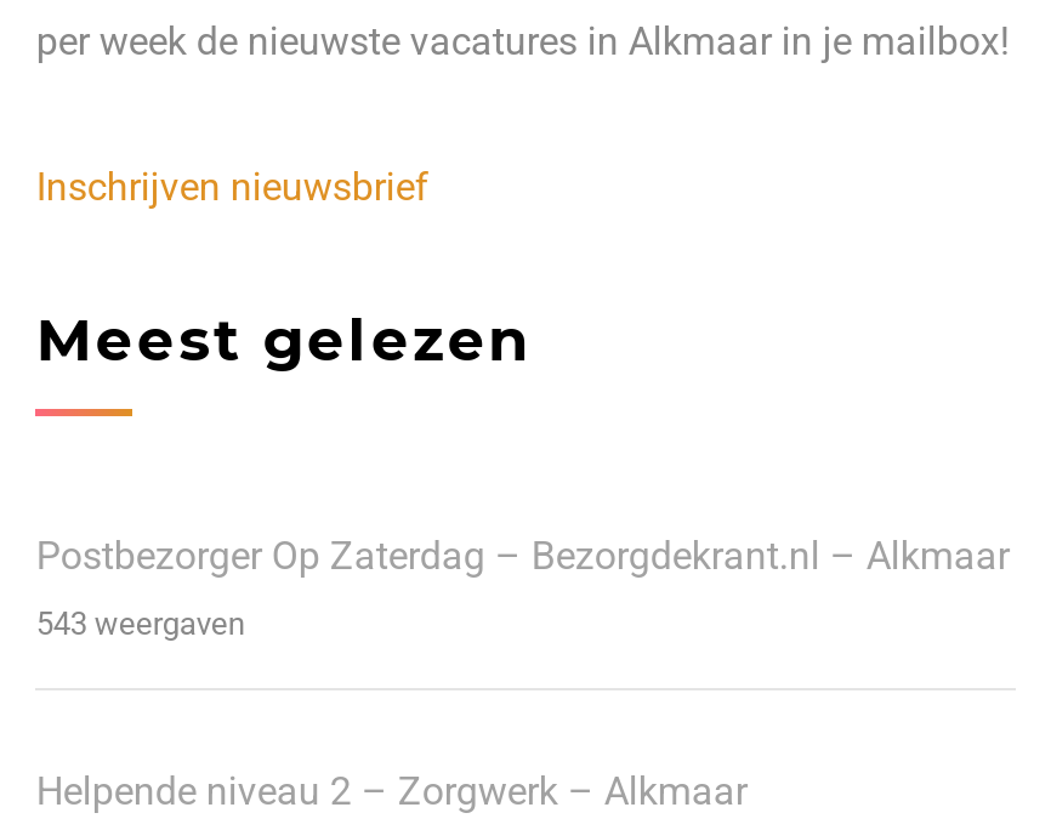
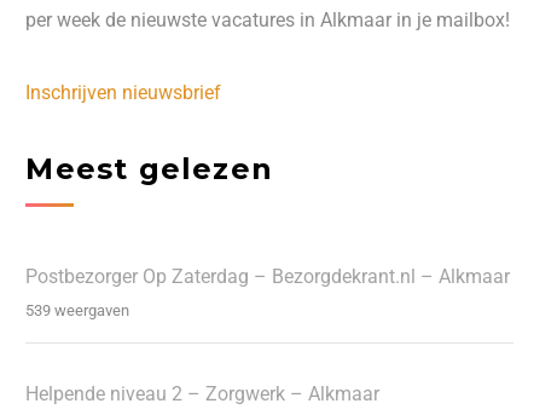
- 543 weergaven
+ 539 weergaven
